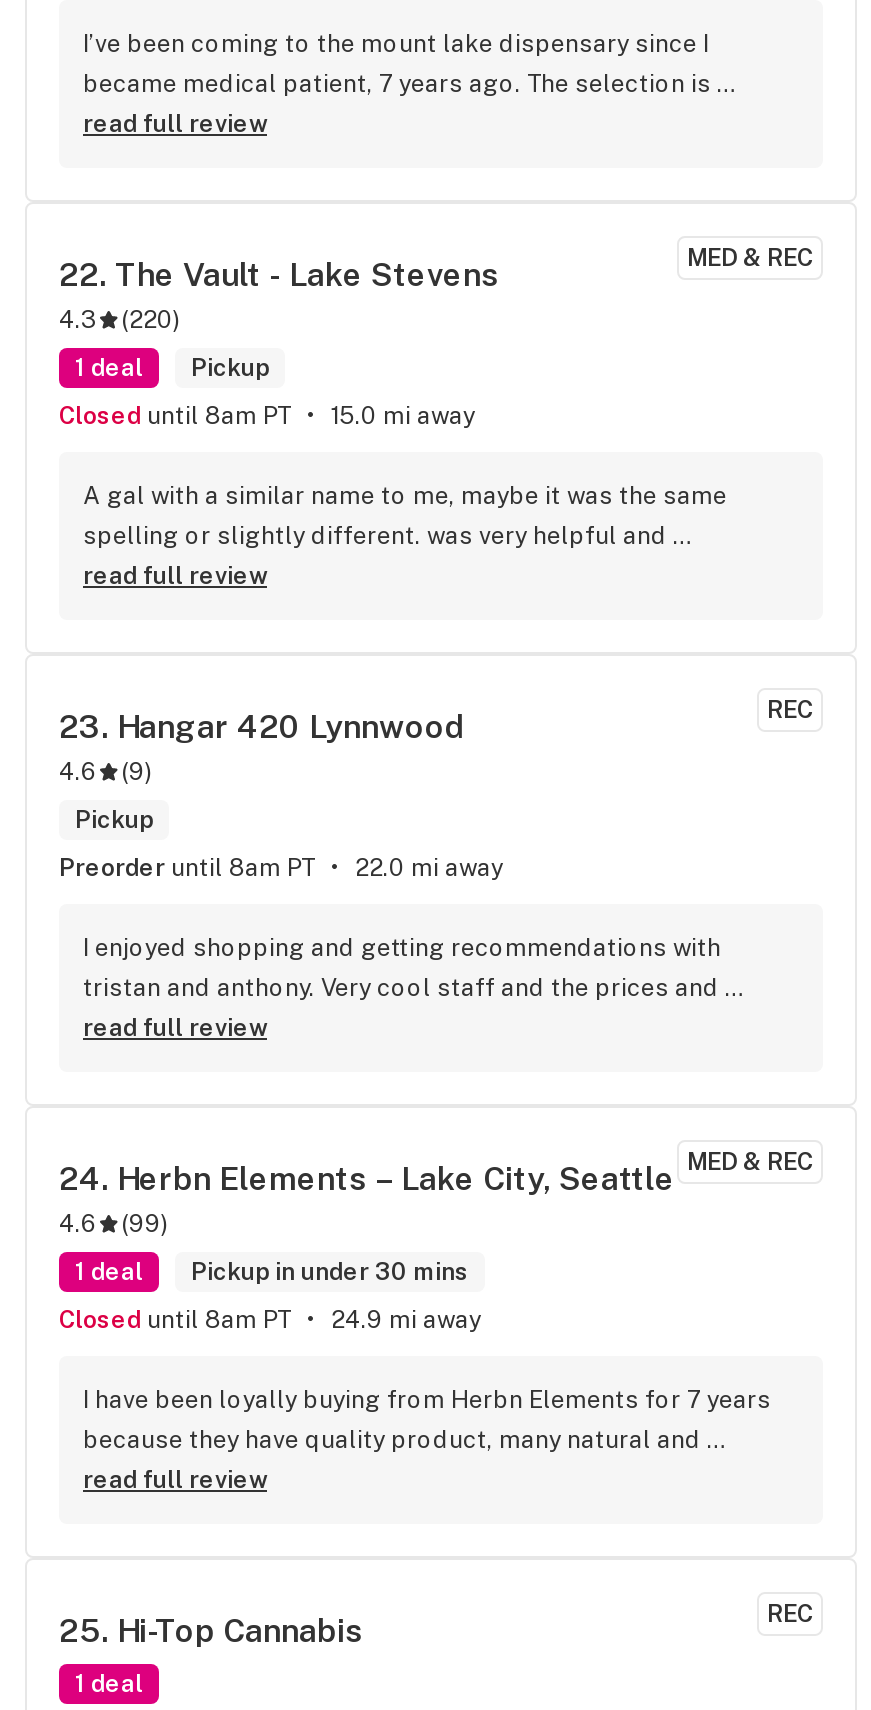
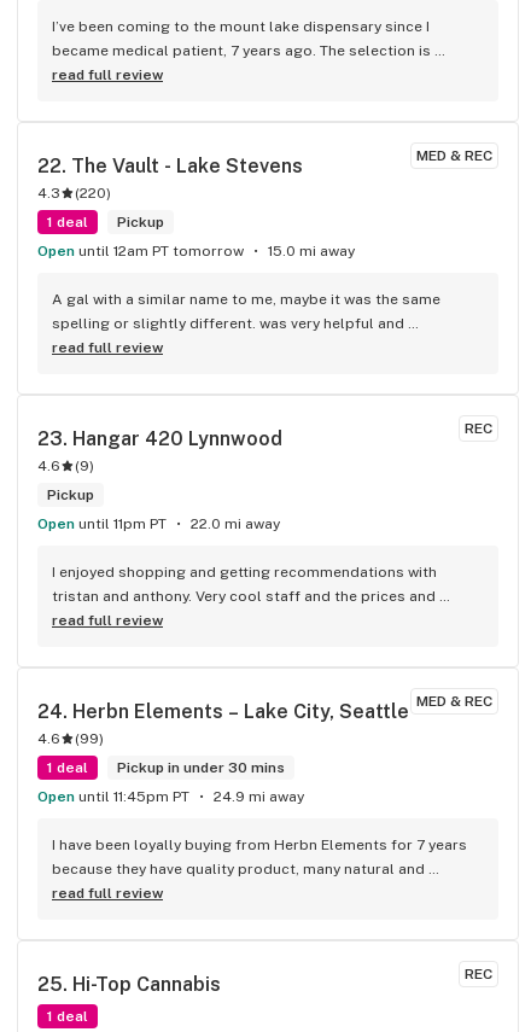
- Closed until 8am PT
+ Open until 12am PT tomorrow

- Preorder until 8am PT
+ Open until 11pm PT

- Closed until 8am PT
+ Open until 11:45pm PT
